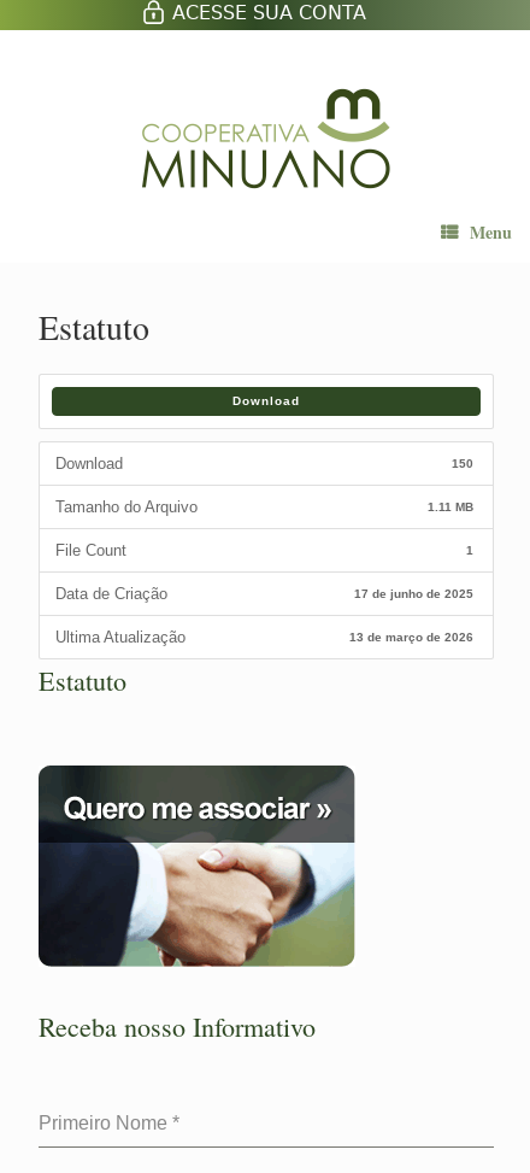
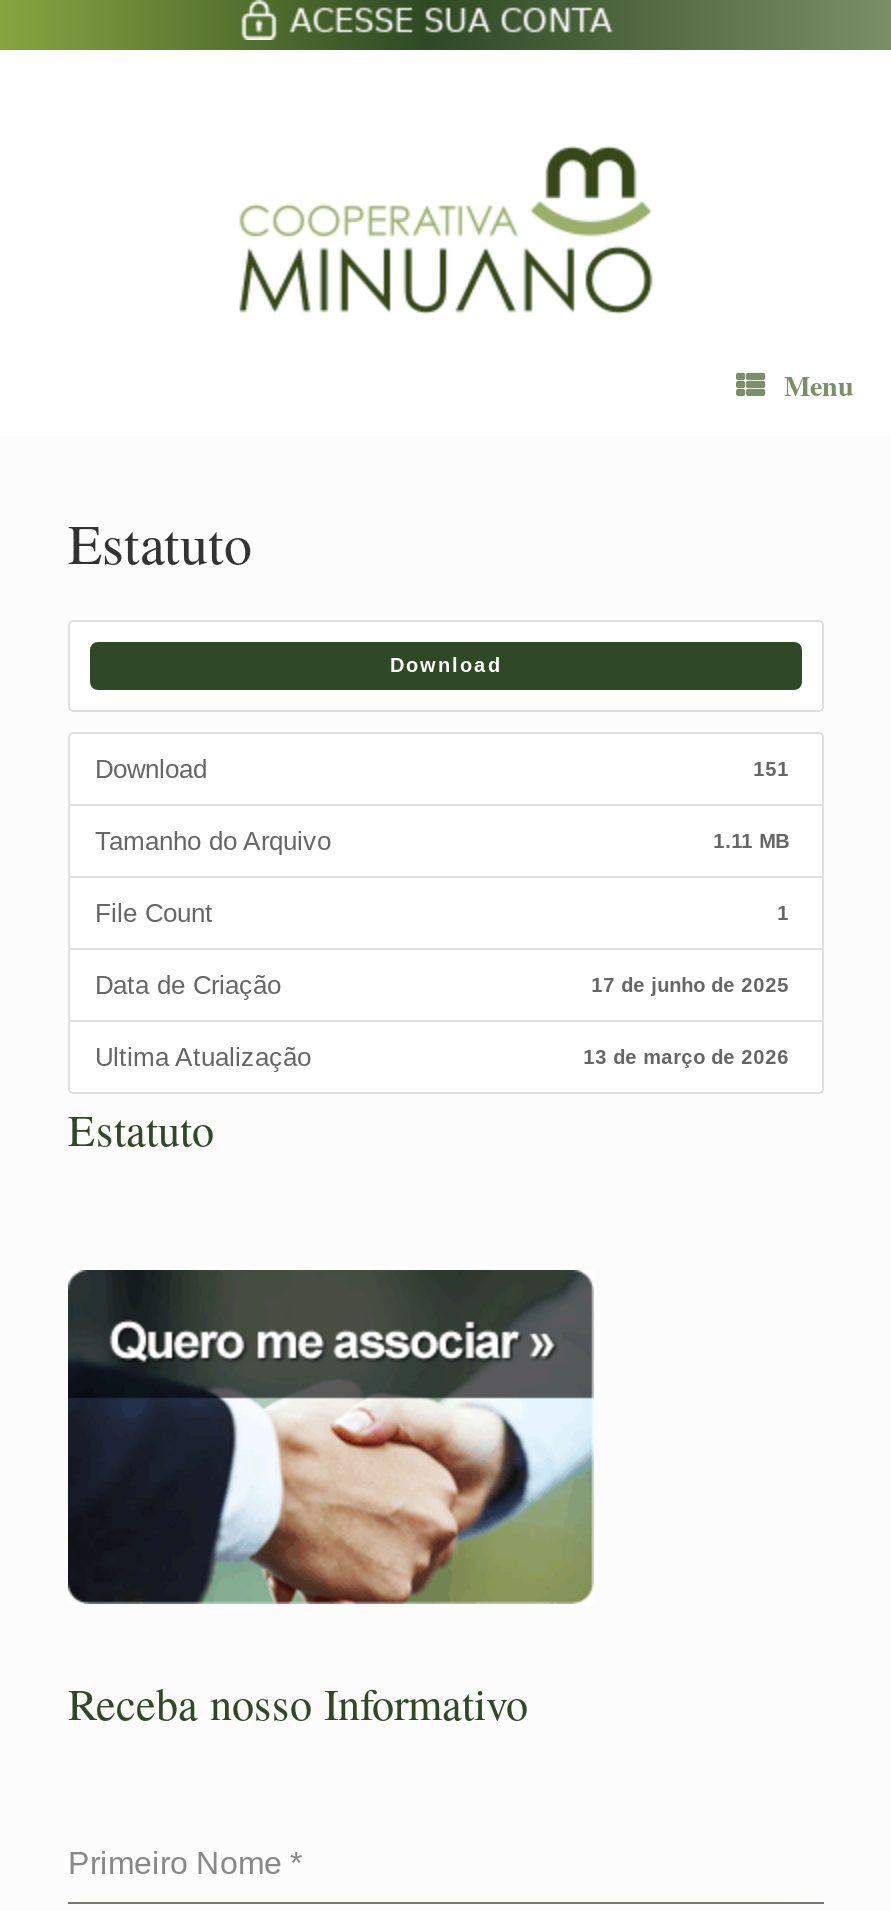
- 150
+ 151
